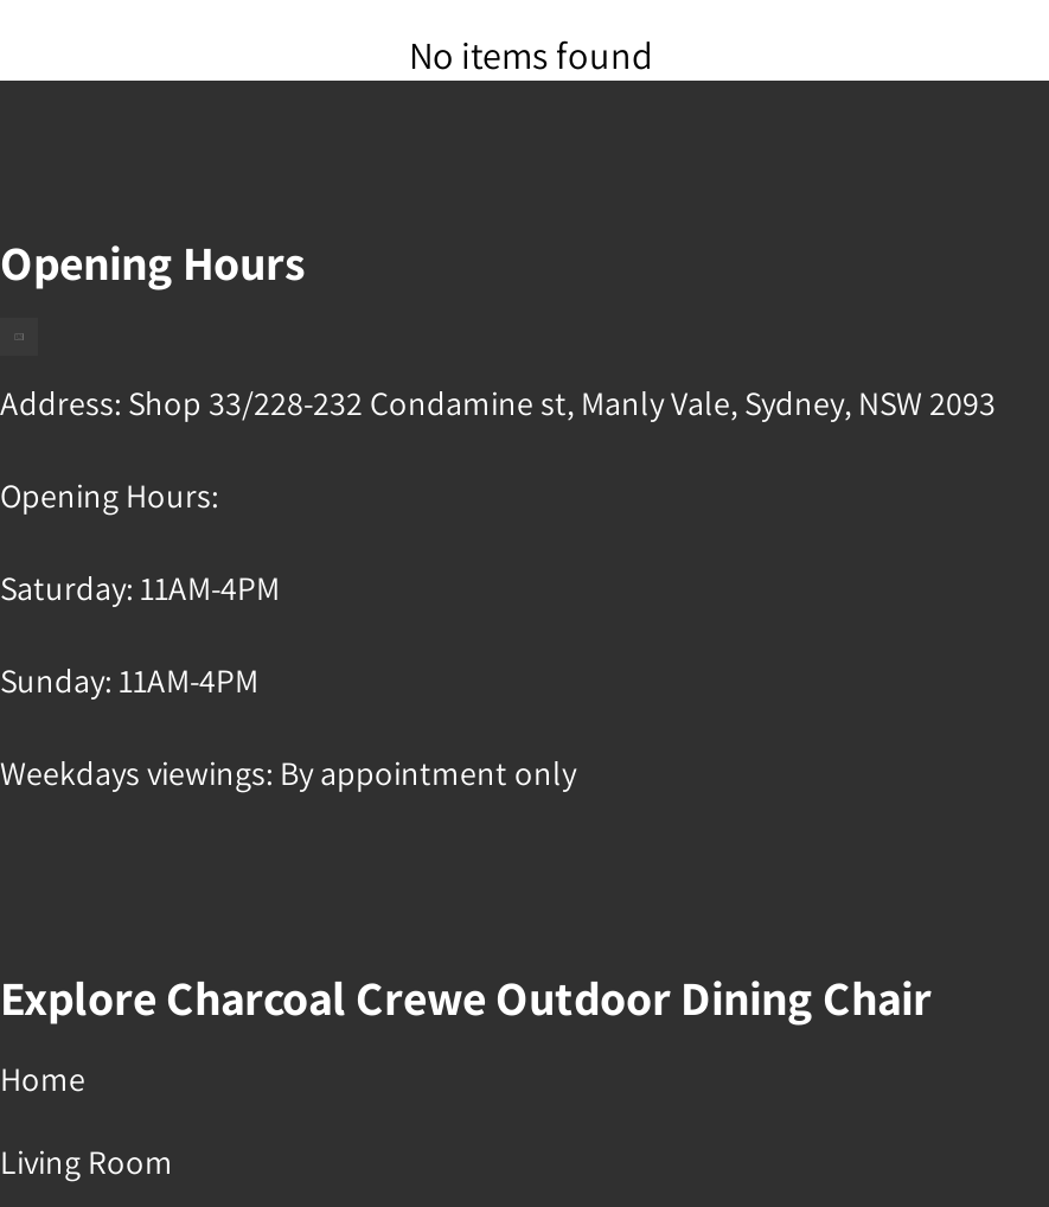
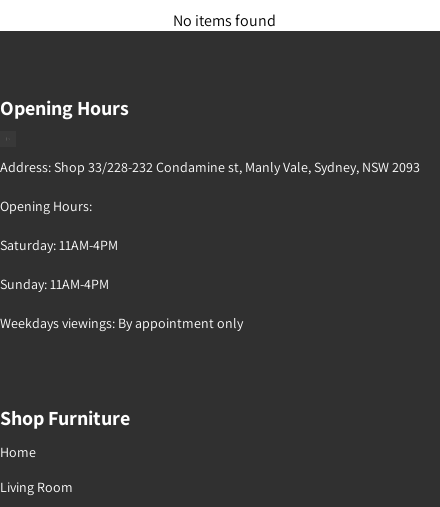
- Explore Charcoal Crewe Outdoor Dining Chair
+ Shop Furniture
